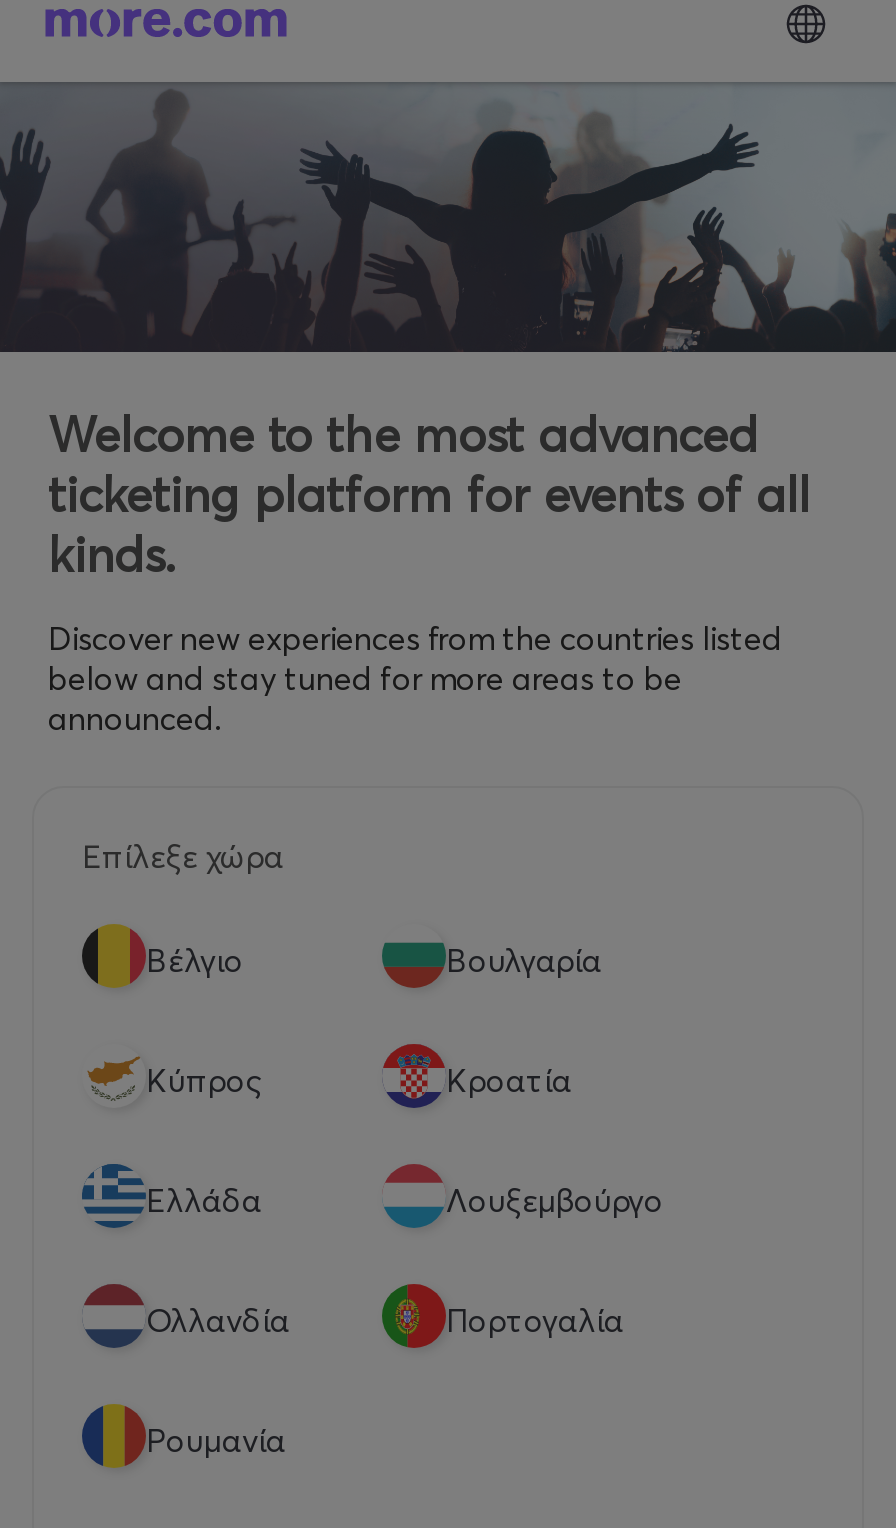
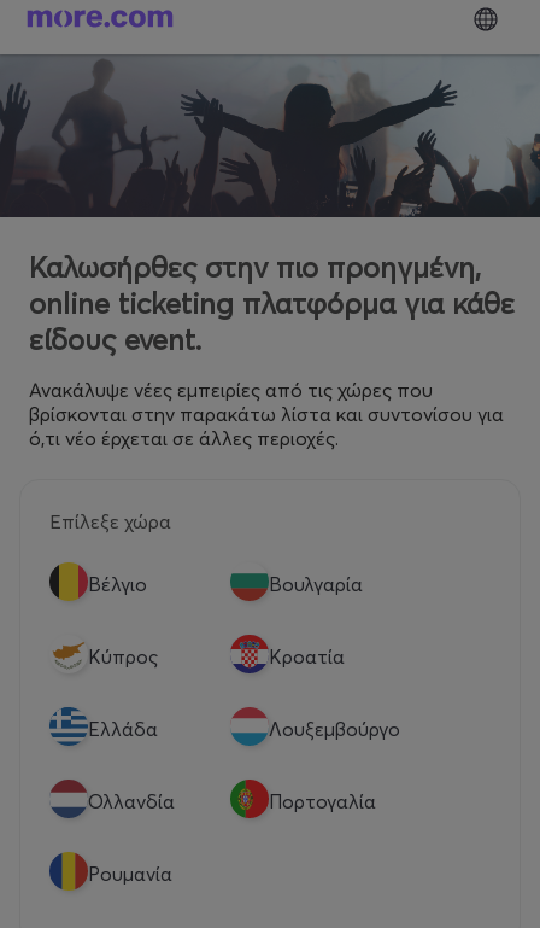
- Welcome to the most advanced
- ticketing platform for events of all
- kinds.
+ Καλωσήρθες στην πιο προηγμένη,
+ online ticketing πλατφόρμα για κάθε
+ είδους event.

- Discover new experiences from the countries listed
- below and stay tuned for more areas to be
- announced.
+ Ανακάλυψε νέες εμπειρίες από τις χώρες που
+ βρίσκονται στην παρακάτω λίστα και συντονίσου για
+ ό,τι νέο έρχεται σε άλλες περιοχές.
